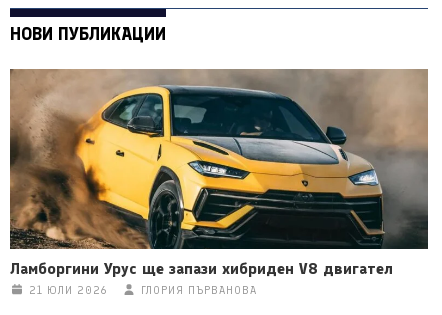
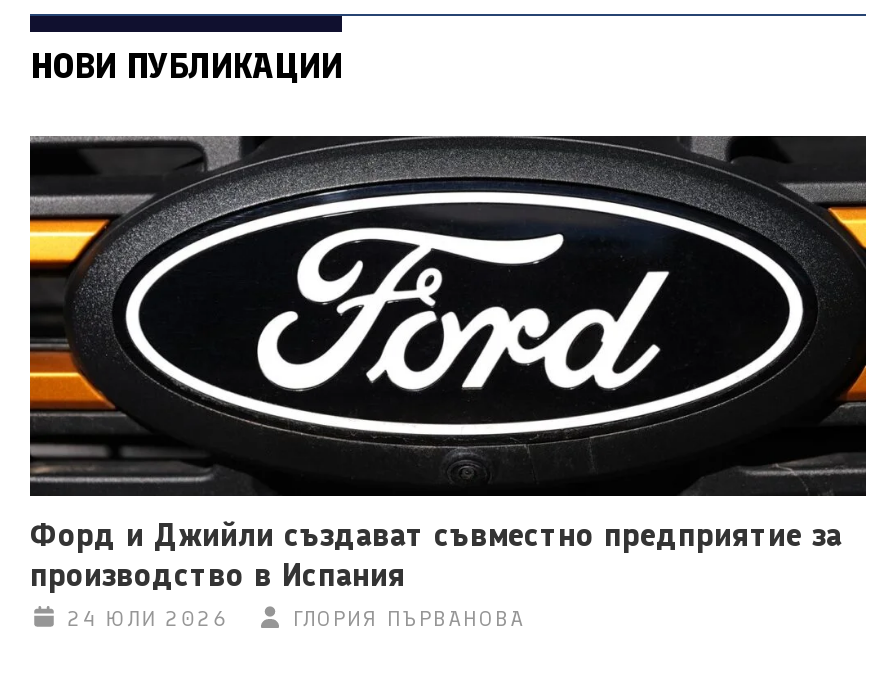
- [image]
- Ламборгини Урус ще запази хибриден V8 двигател
- 21 ЮЛИ 2026
+ [image]
+ Форд и Джийли създават съвместно предприятие за
+ производство в Испания
+ 24 ЮЛИ 2026
